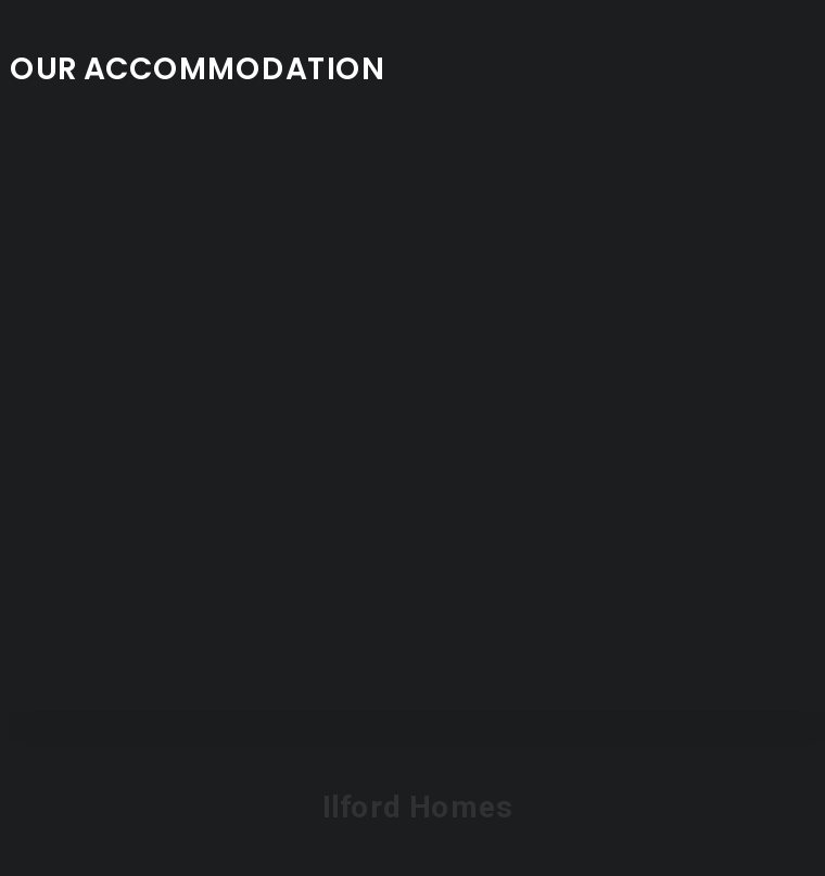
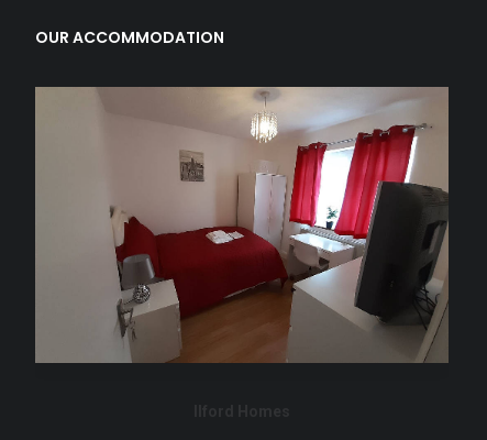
+ [image]
